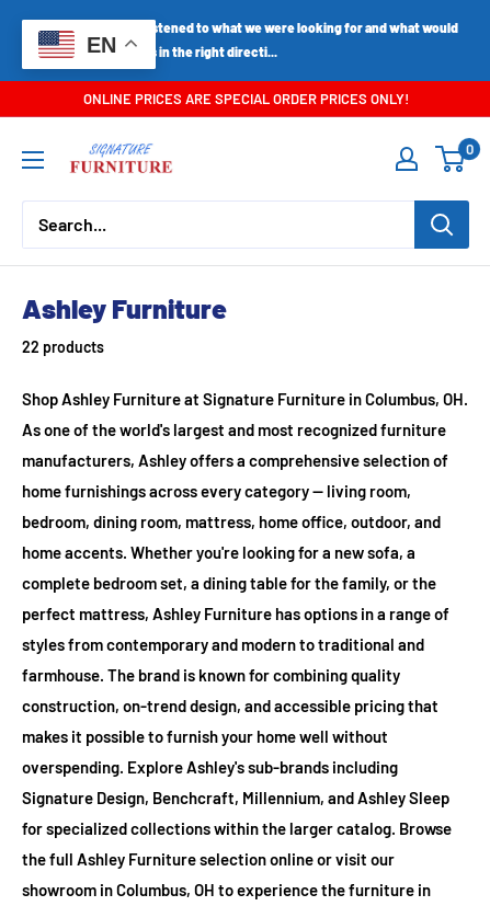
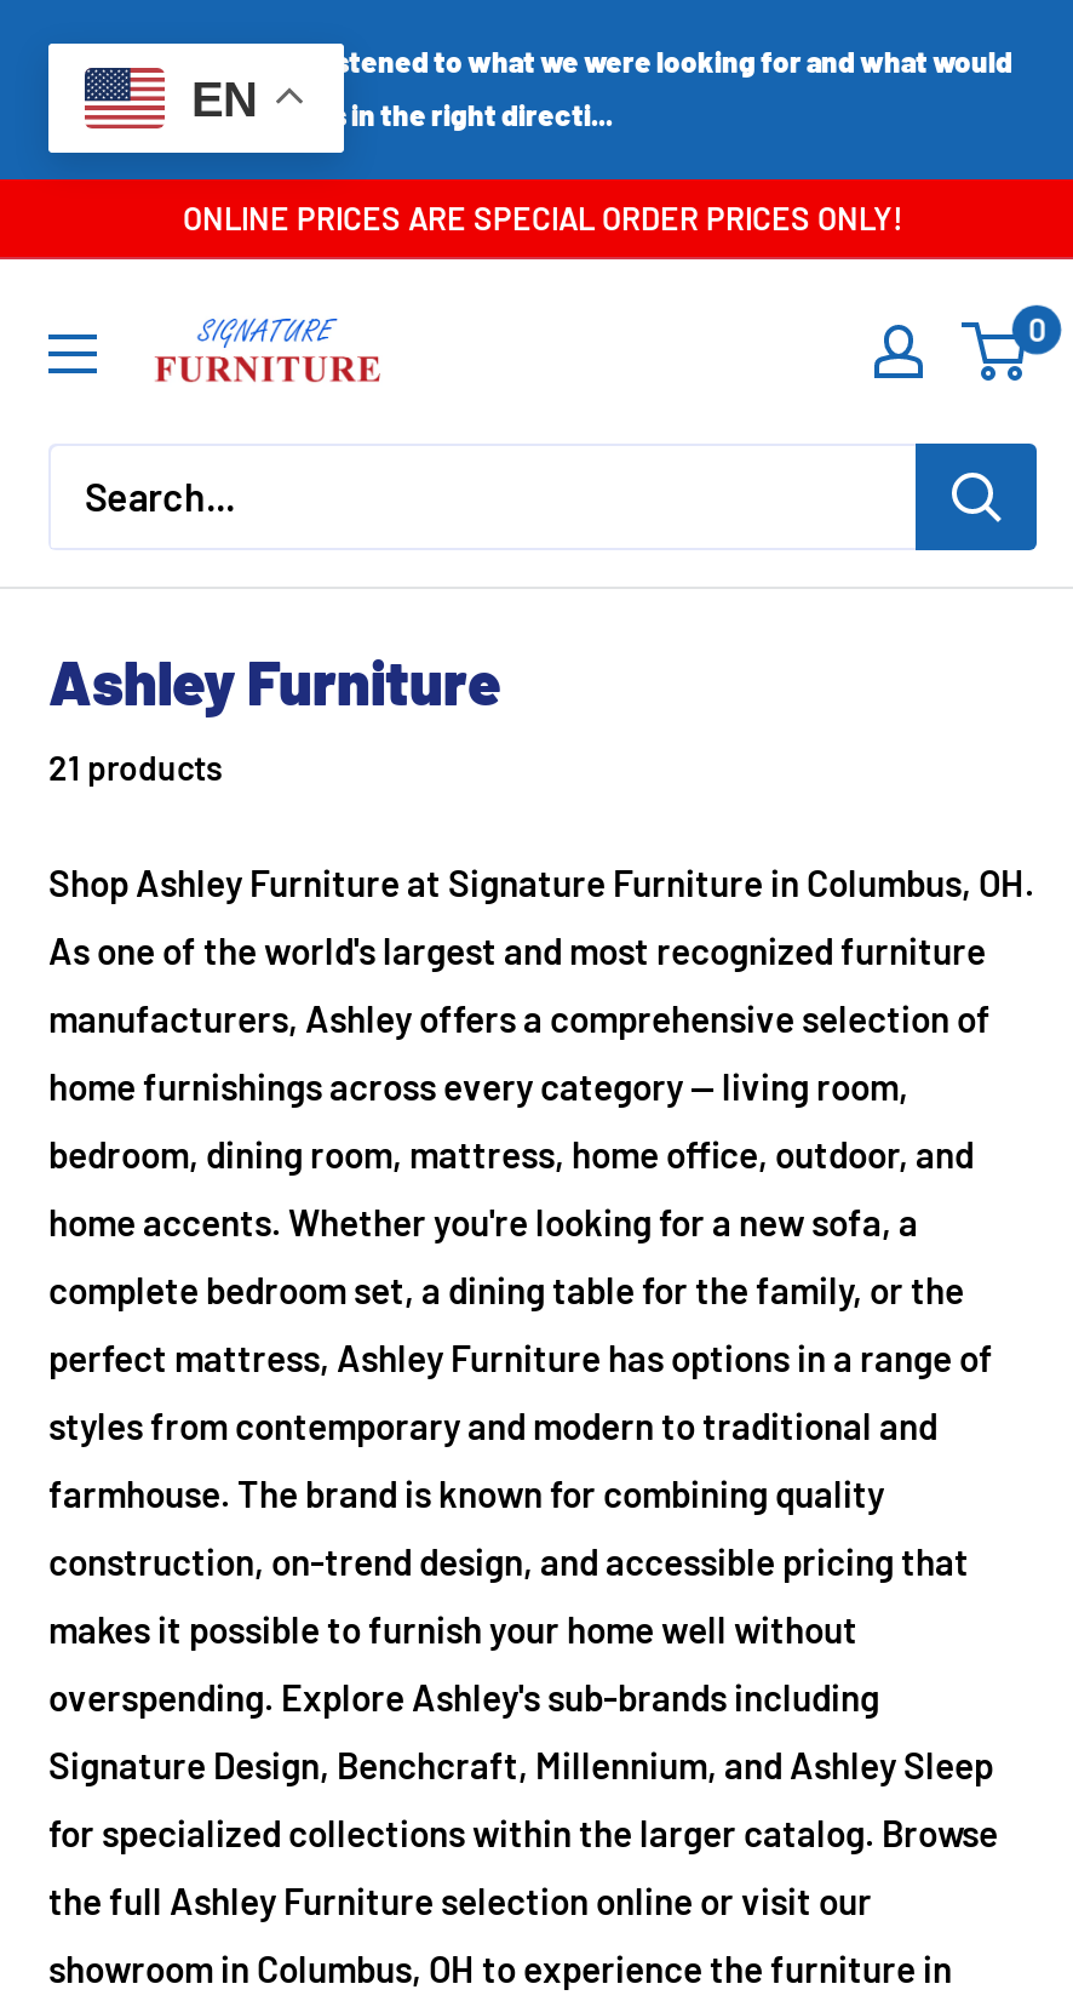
- 22 products
+ 21 products
